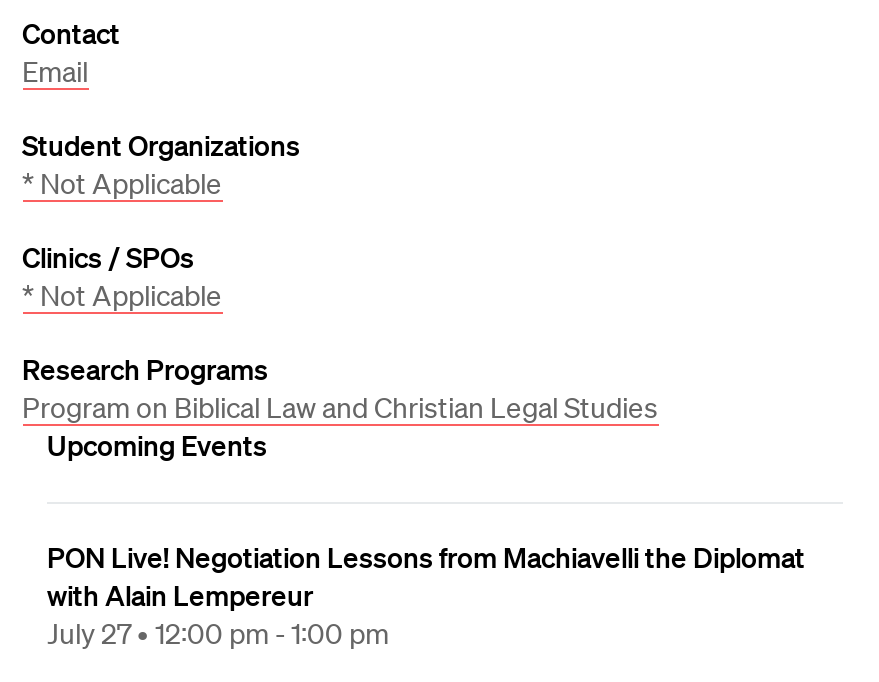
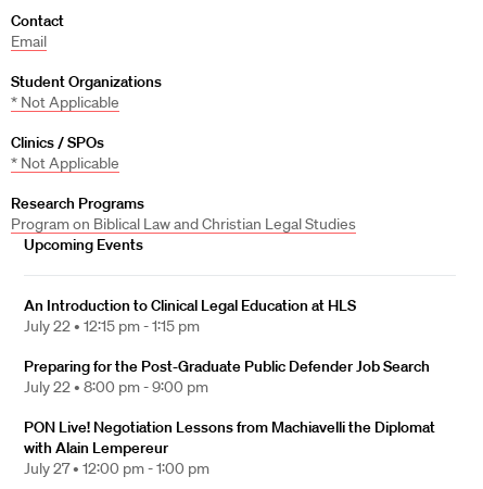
+ An Introduction to Clinical Legal Education at HLS
+ July 22 • 12:15 pm - 1:15 pm
+ Preparing for the Post-Graduate Public Defender Job Search
+ July 22 • 8:00 pm - 9:00 pm
